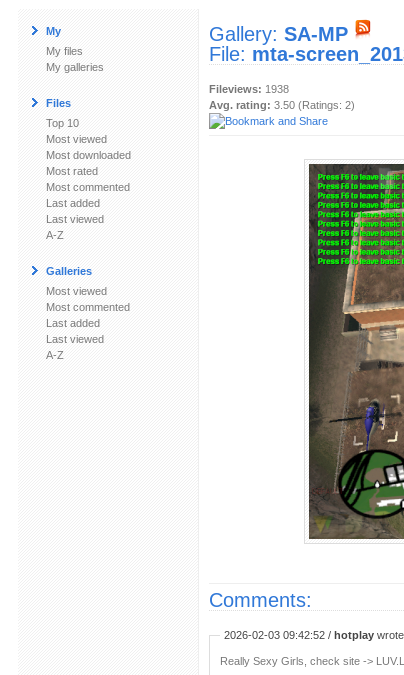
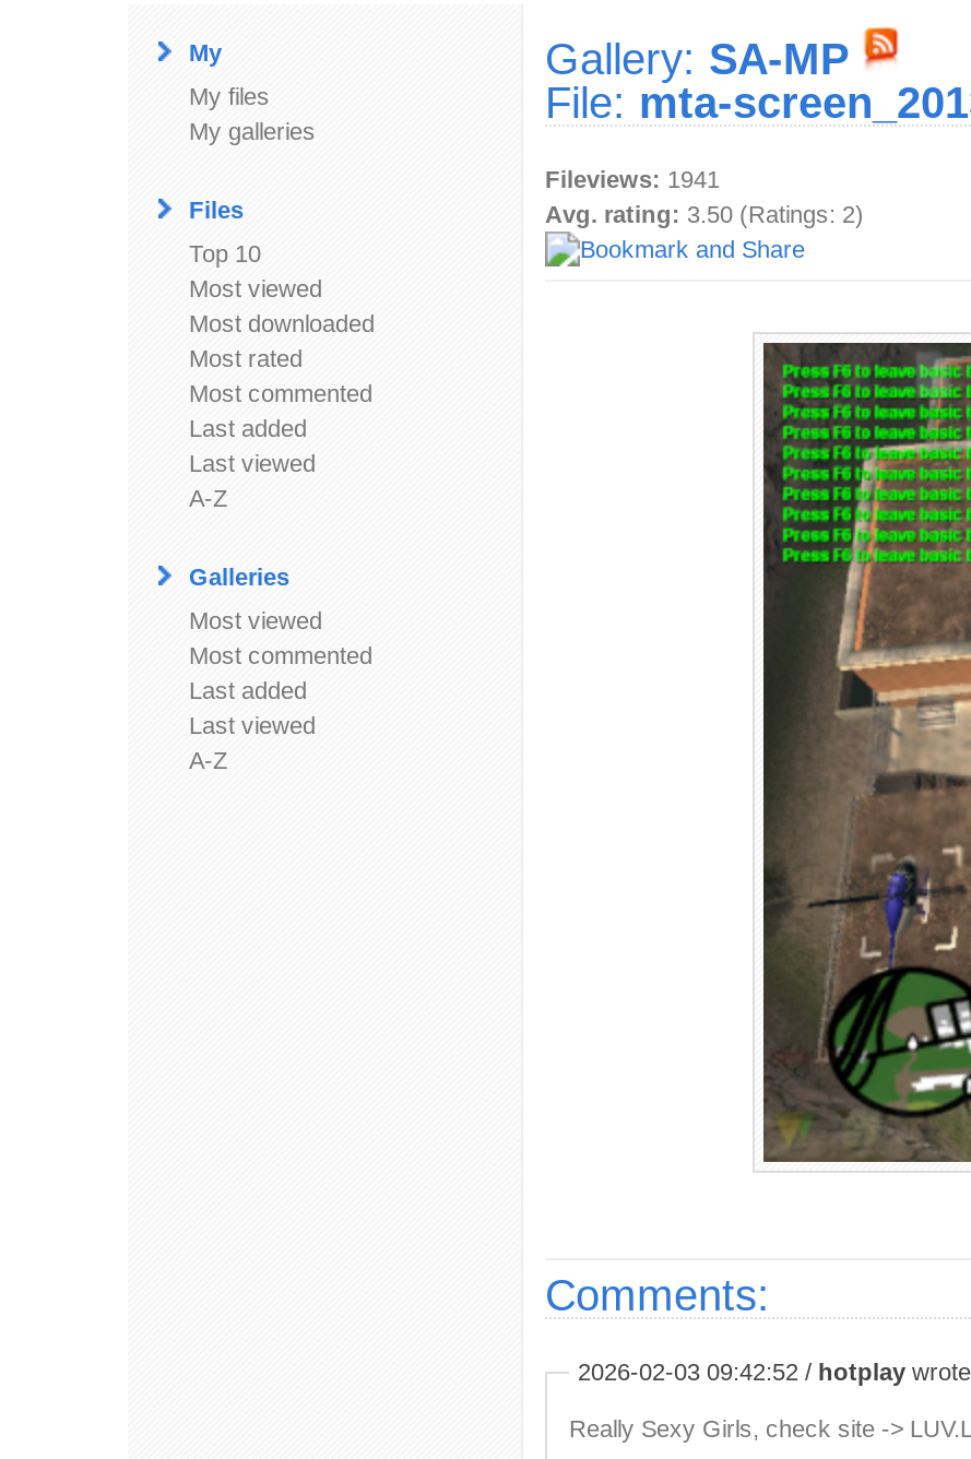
- Fileviews: 1938
+ Fileviews: 1941
